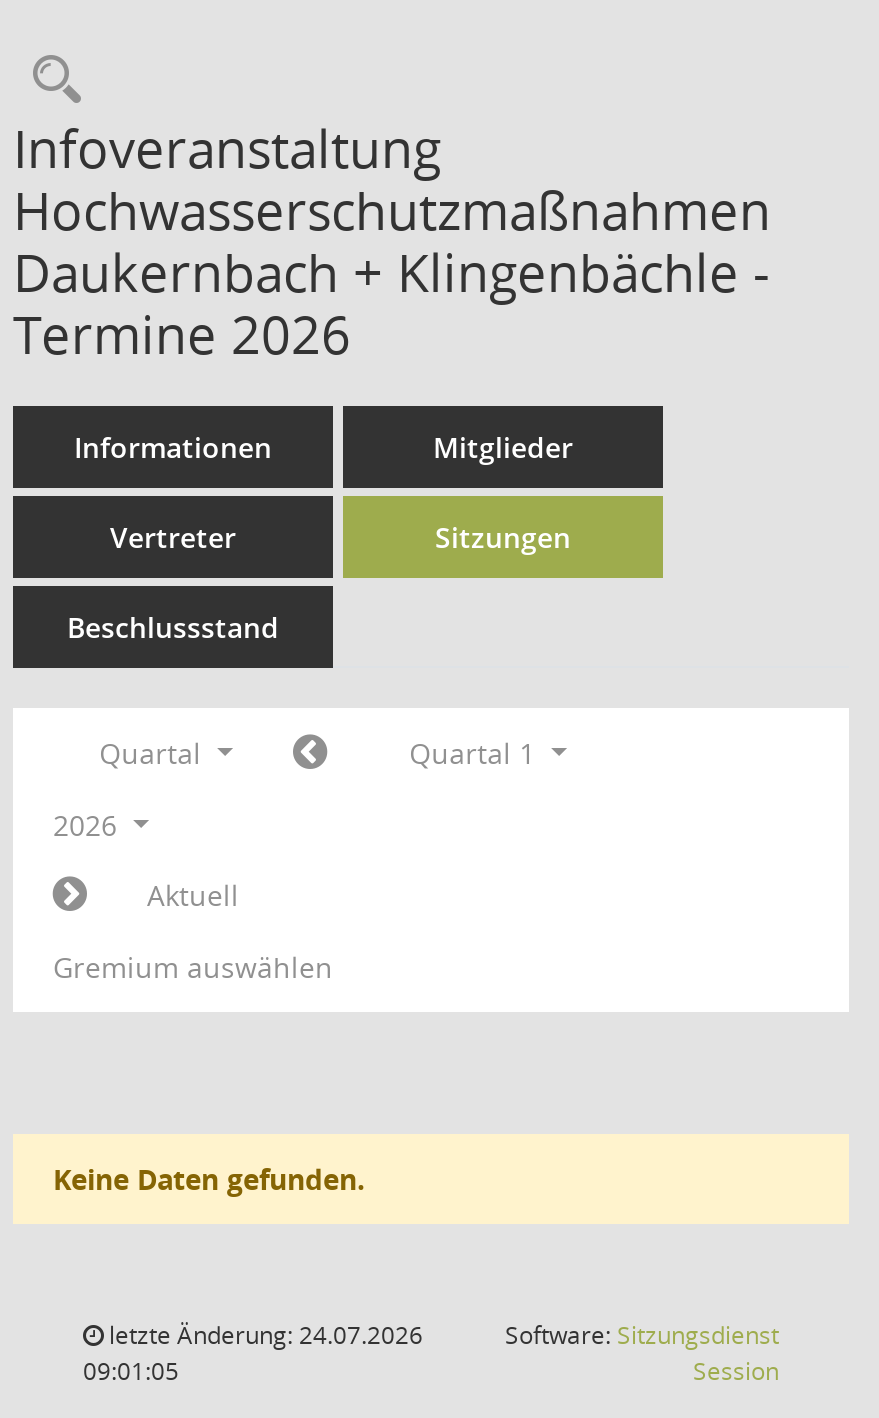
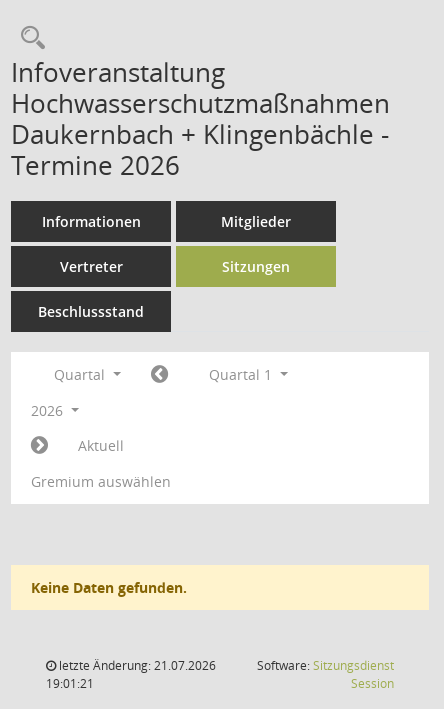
- letzte Änderung: 24.07.2026
+ letzte Änderung: 21.07.2026

- 09:01:05
+ 19:01:21
